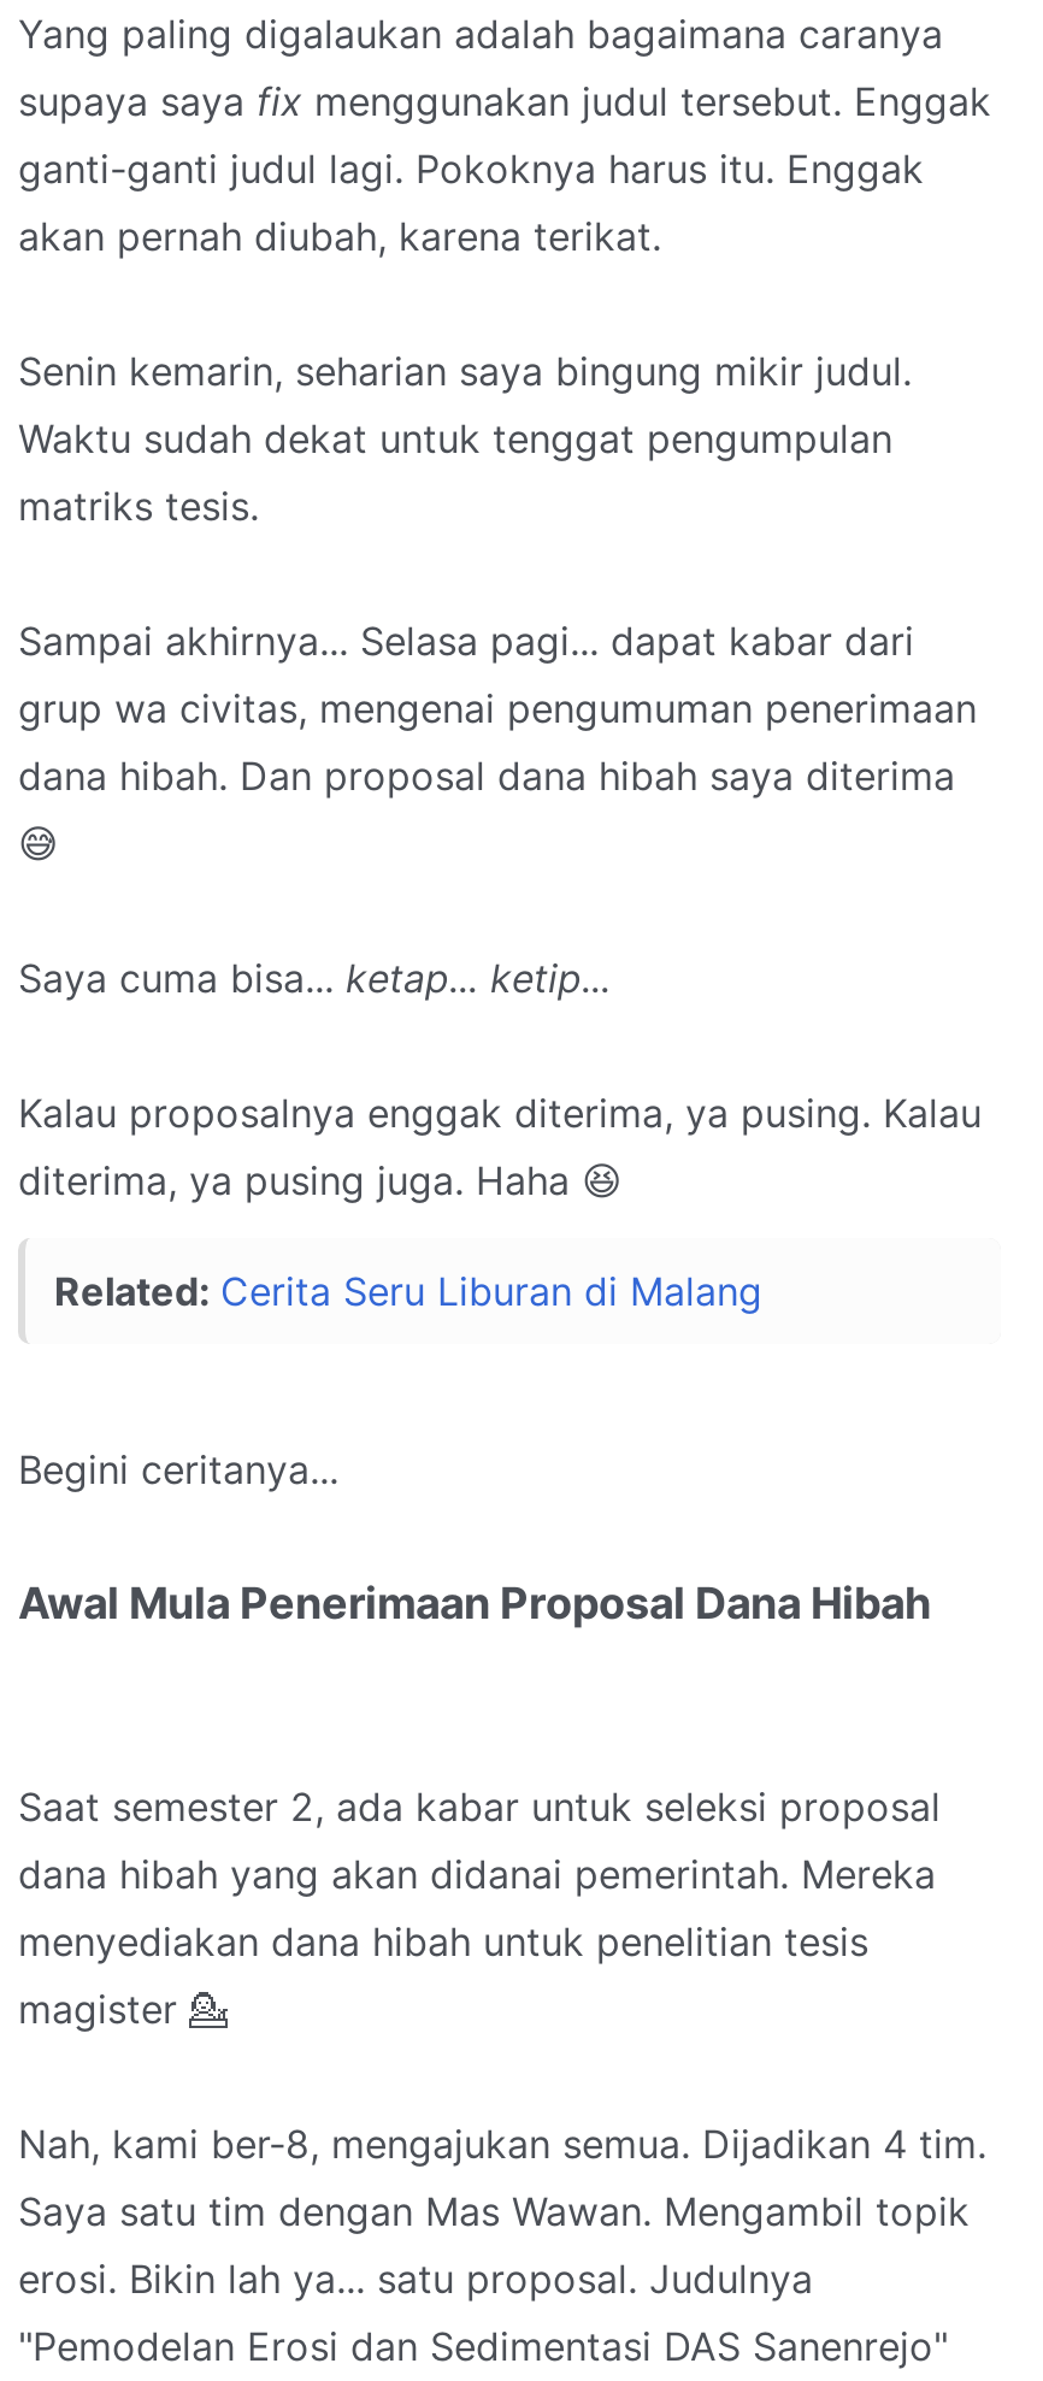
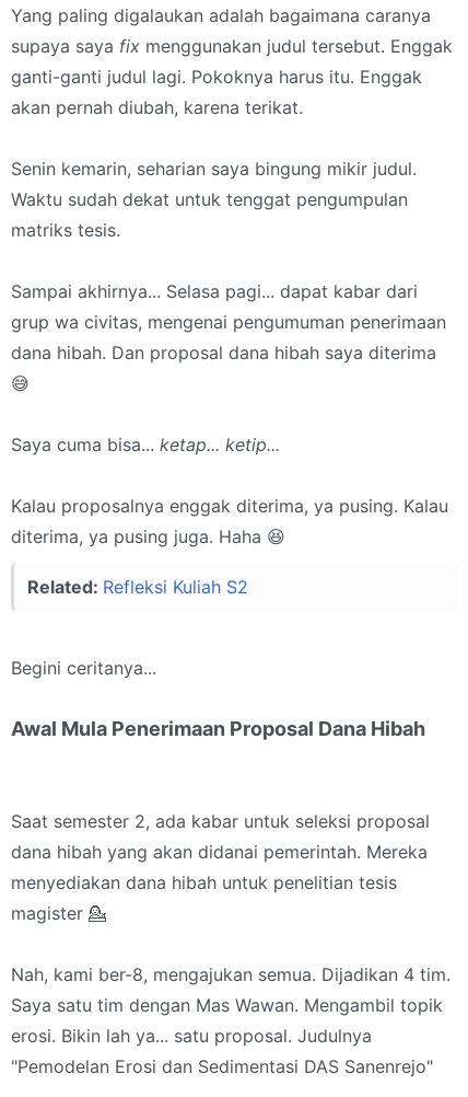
- Related: Cerita Seru Liburan di Malang
+ Related: Refleksi Kuliah S2
